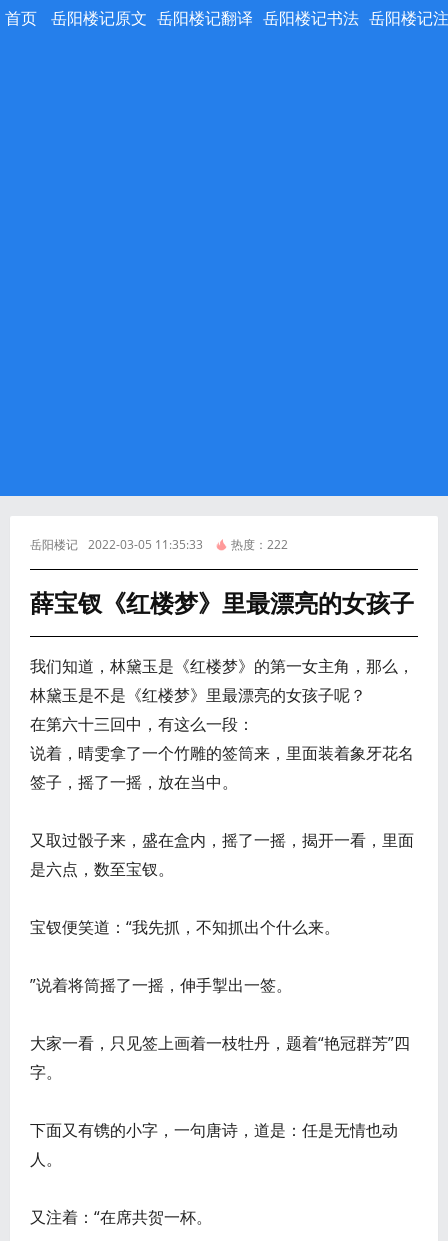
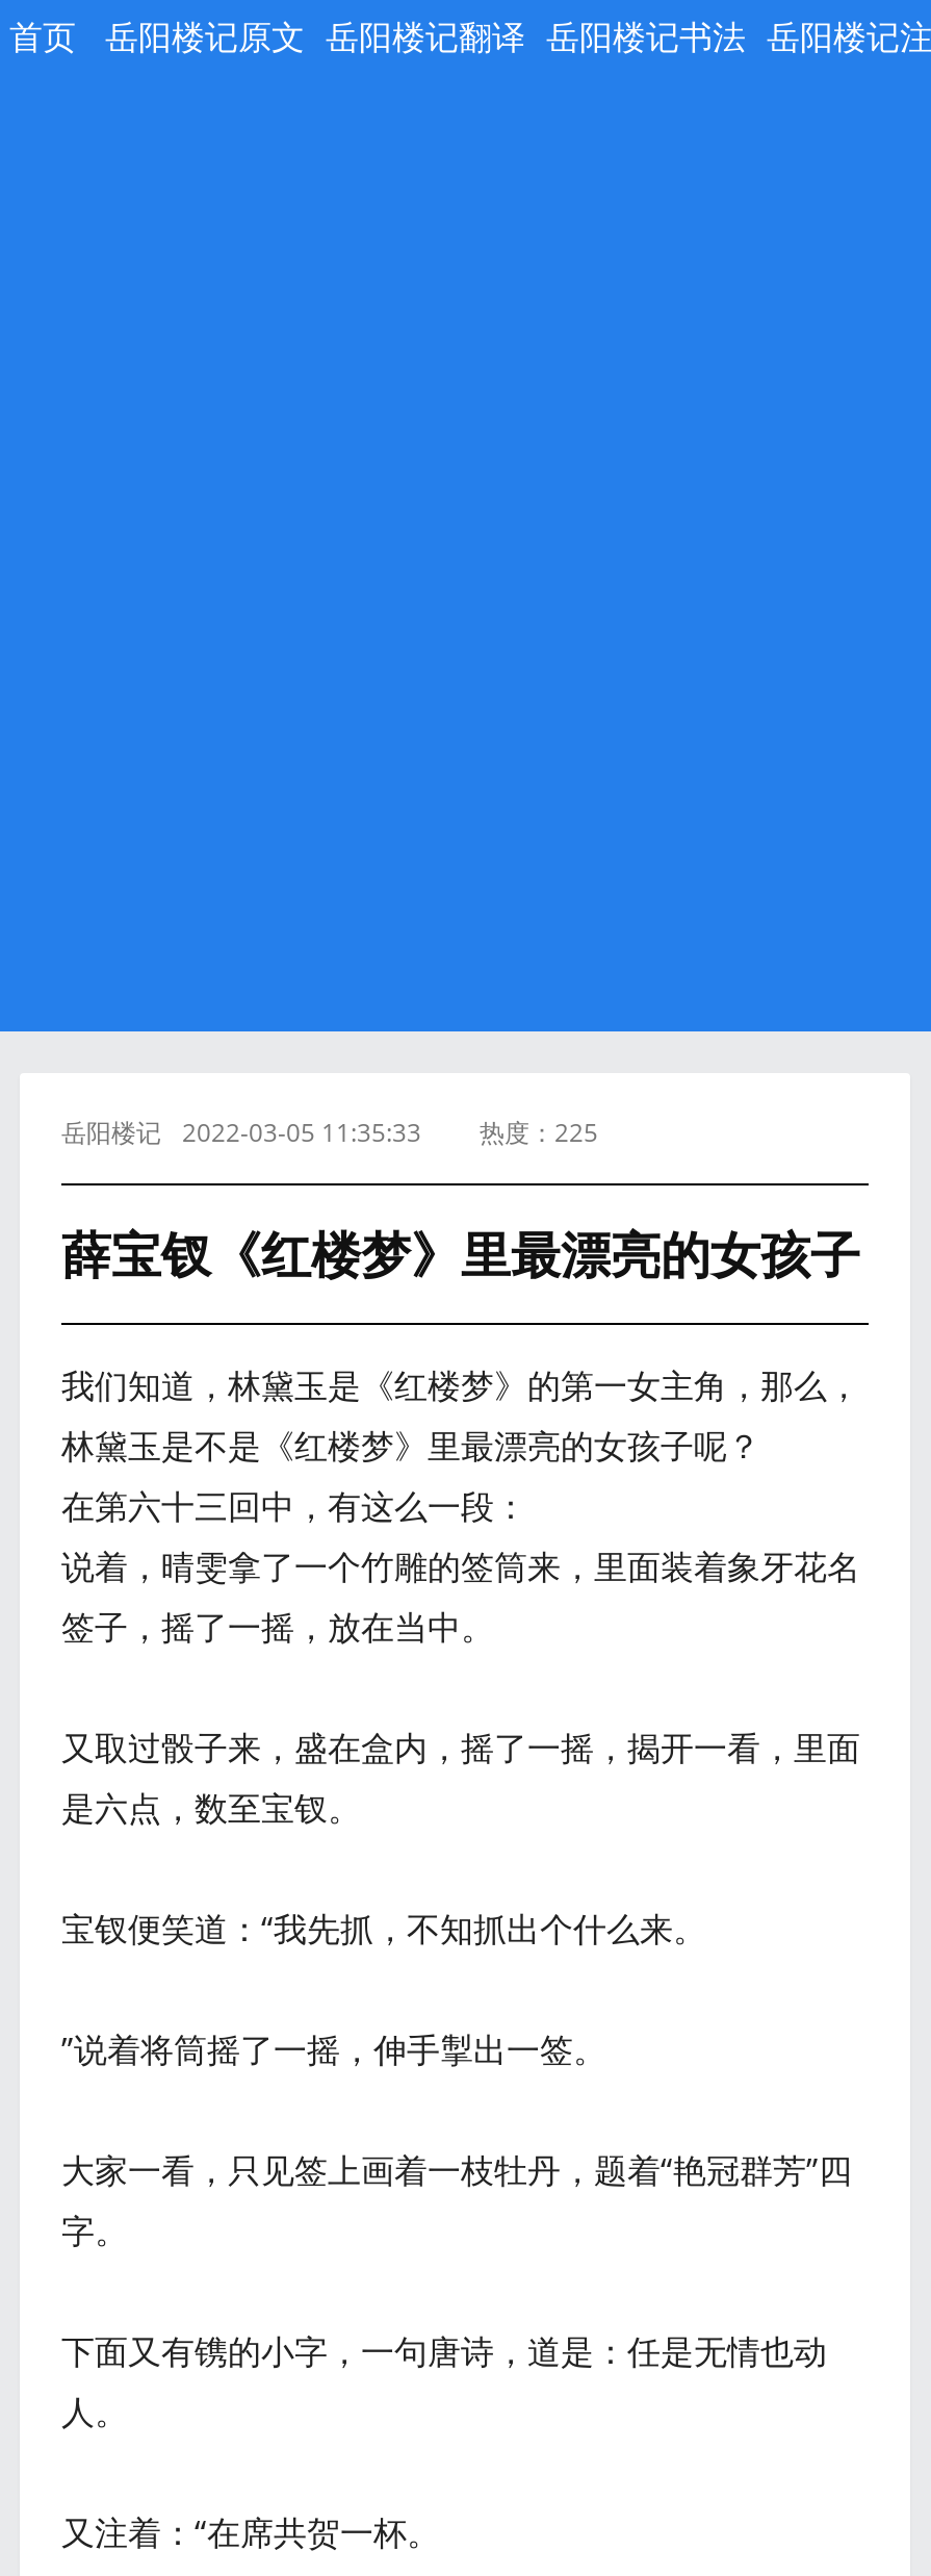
- 岳阳楼记 2022-03-05 11:35:33 热度：222
+ 岳阳楼记 2022-03-05 11:35:33 热度：225
